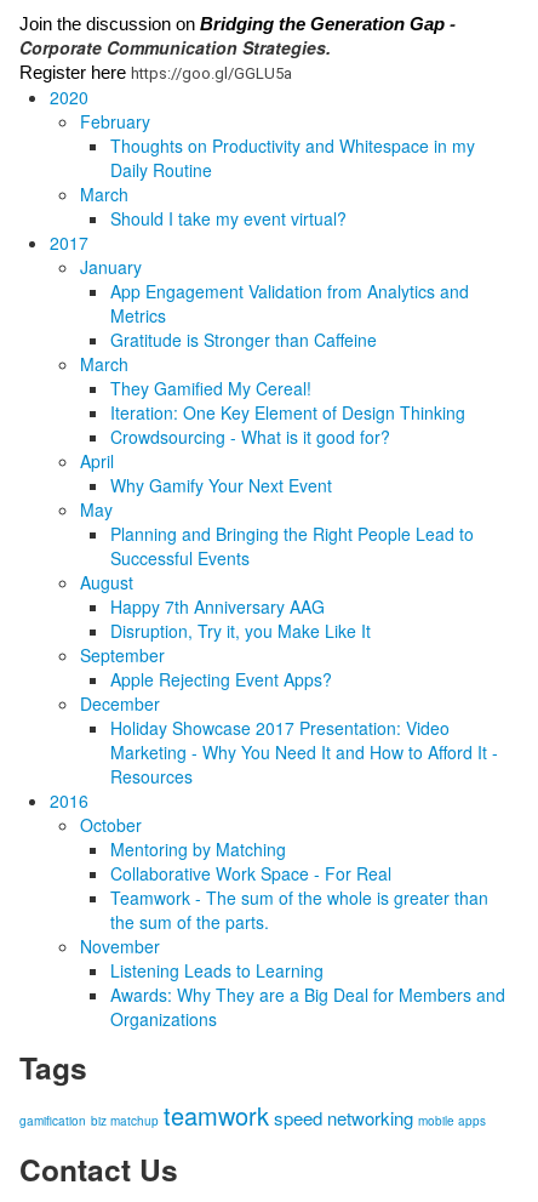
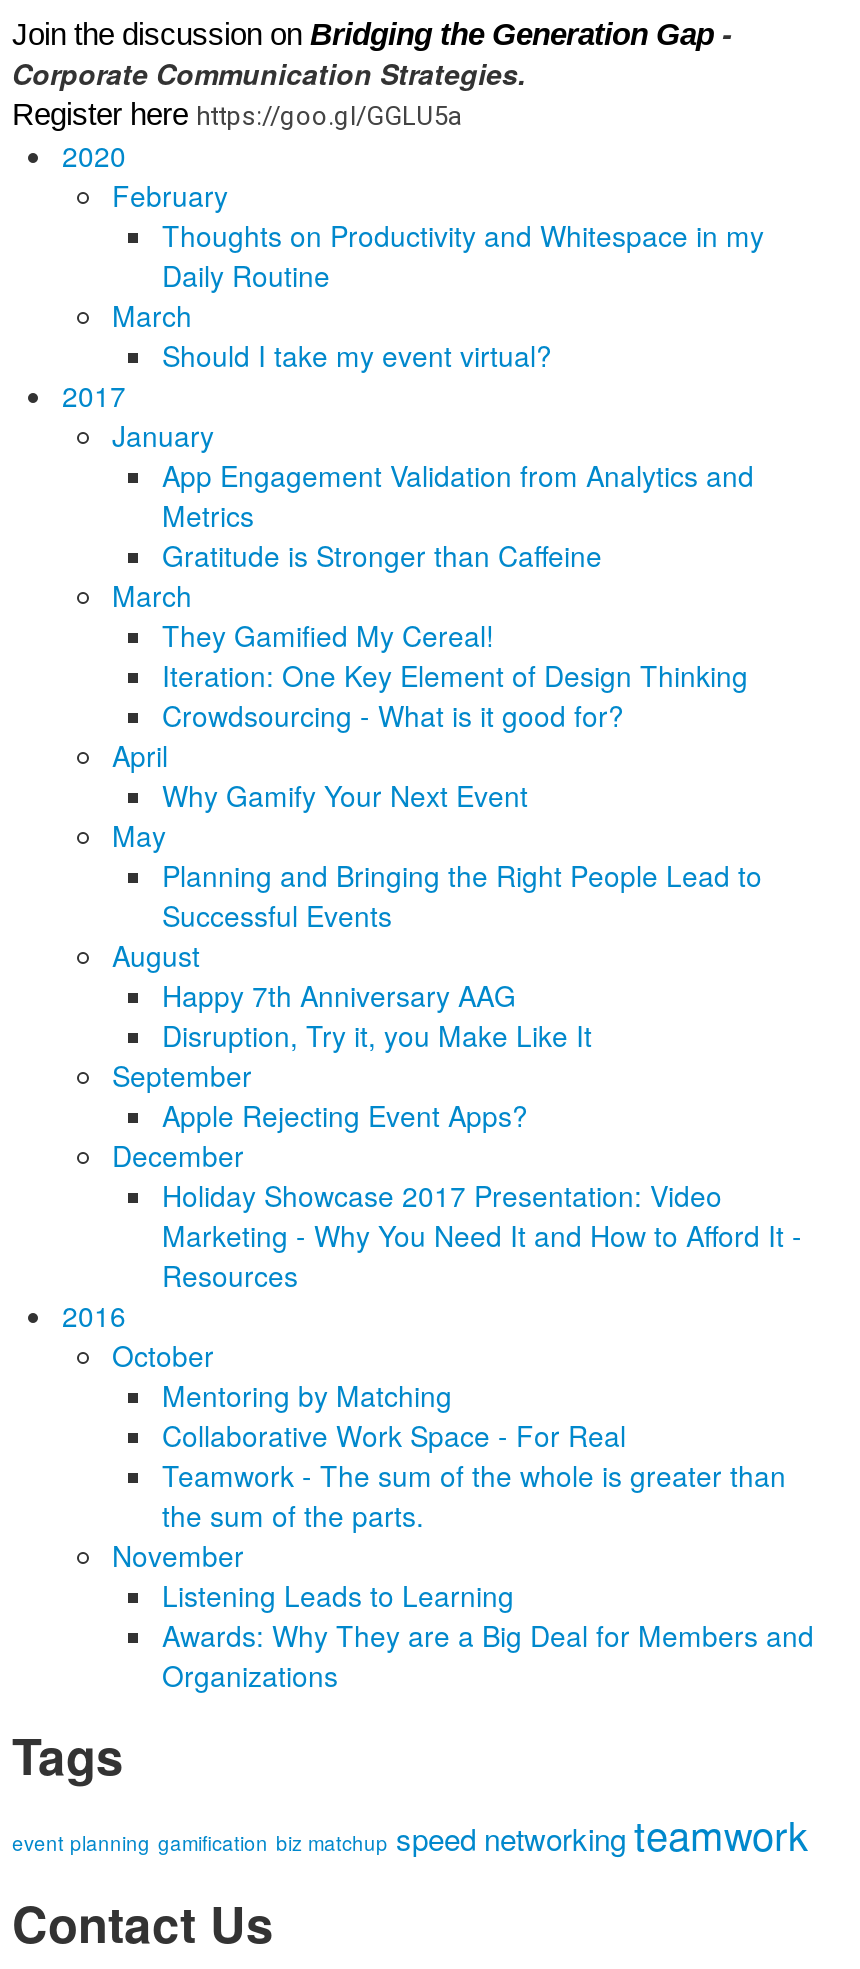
- gamification biz matchup teamwork speed networking mobile apps
+ event planning gamification biz matchup speed networking teamwork
